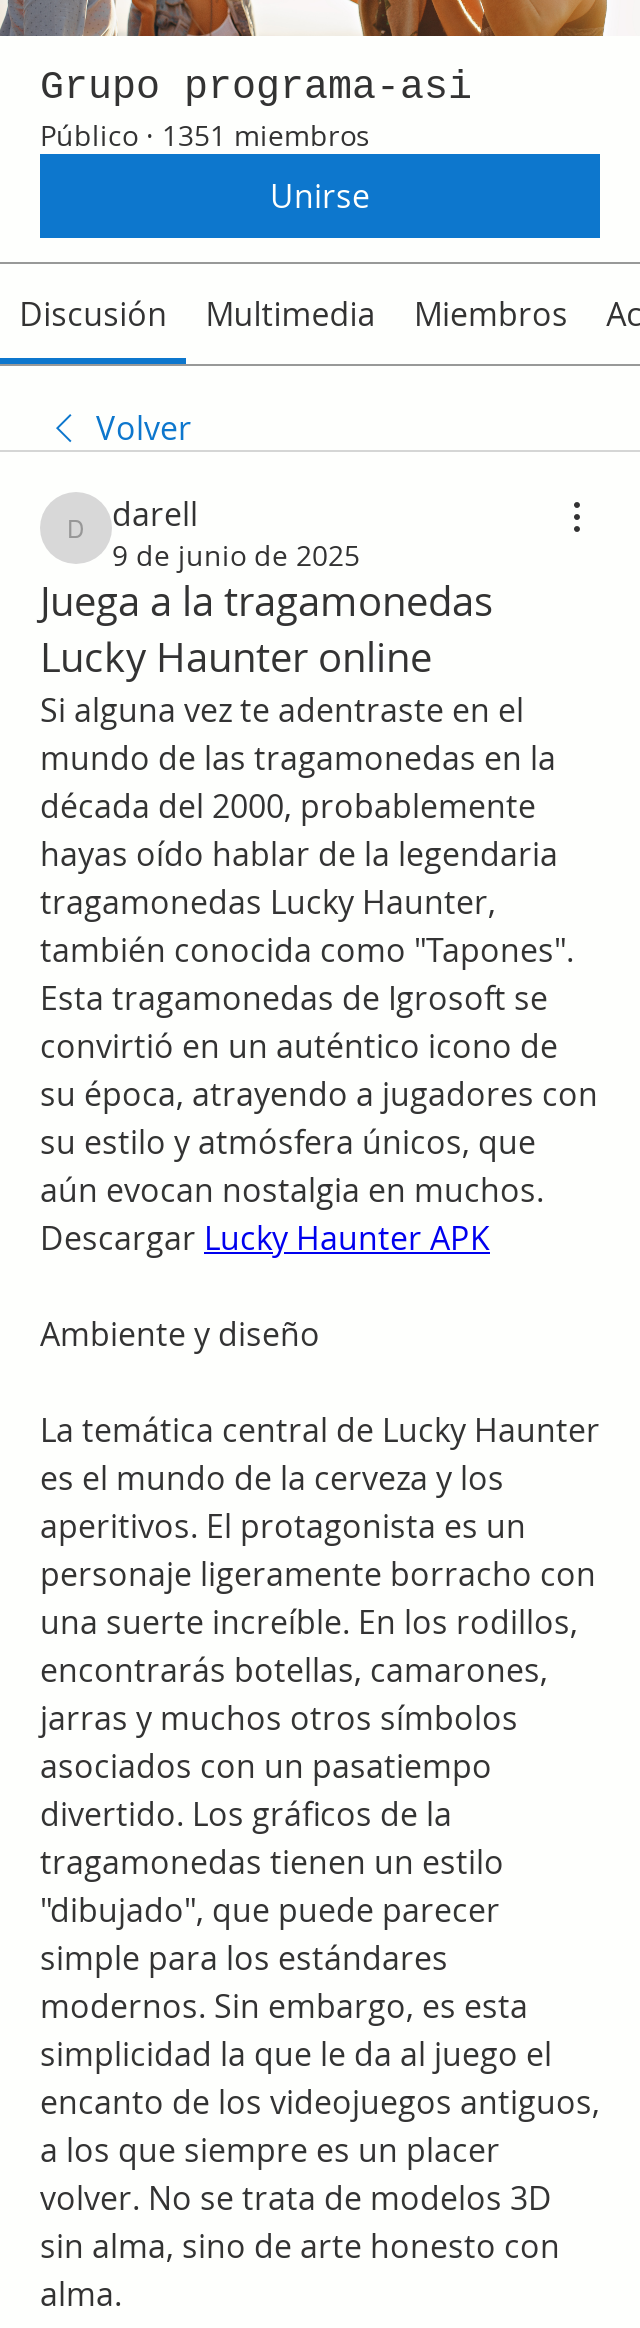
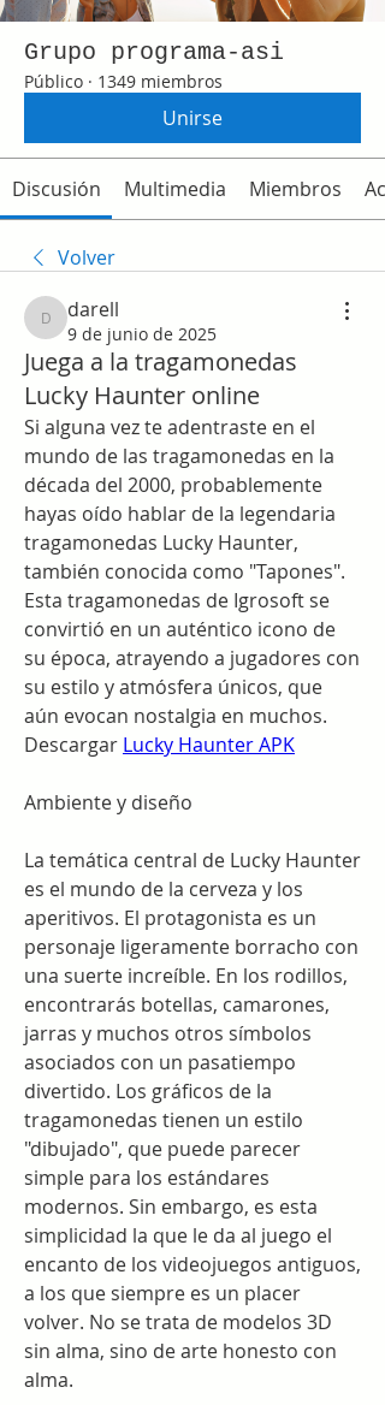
- Público · 1351 miembros
+ Público · 1349 miembros
